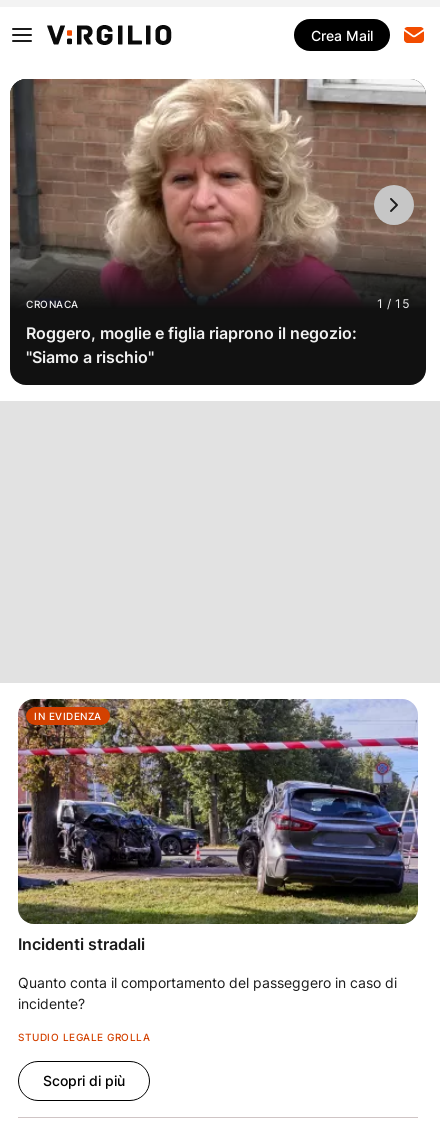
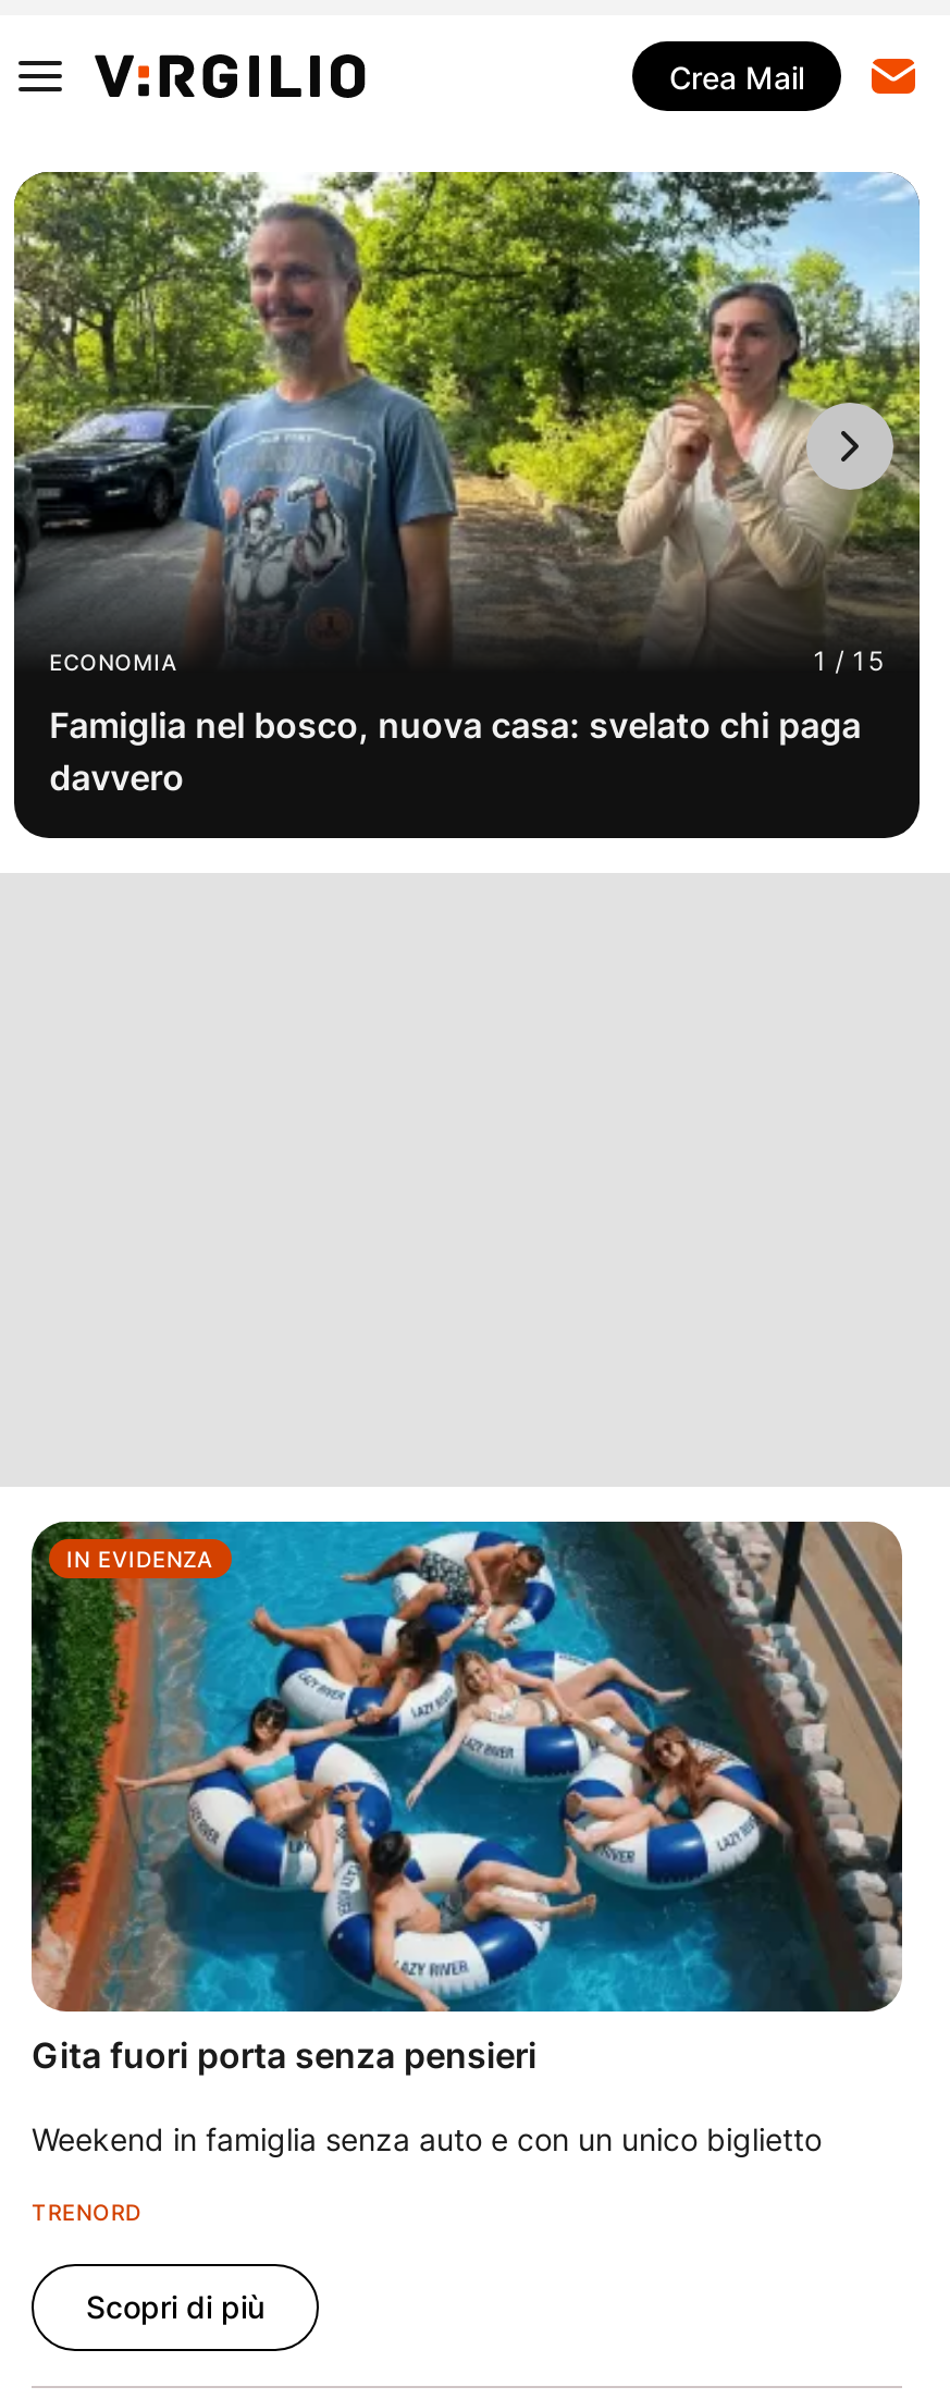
- [image]
- CRONACA
+ [image]
+ ECONOMIA

- Roggero, moglie e figlia riaprono il negozio:
- "Siamo a rischio"
+ Famiglia nel bosco, nuova casa: svelato chi paga
+ davvero

- [image]
- Incidenti stradali
+ [image]
+ Gita fuori porta senza pensieri

- Quanto conta il comportamento del passeggero in caso di
- incidente?
+ Weekend in famiglia senza auto e con un unico biglietto

- STUDIO LEGALE GROLLA
+ TRENORD
